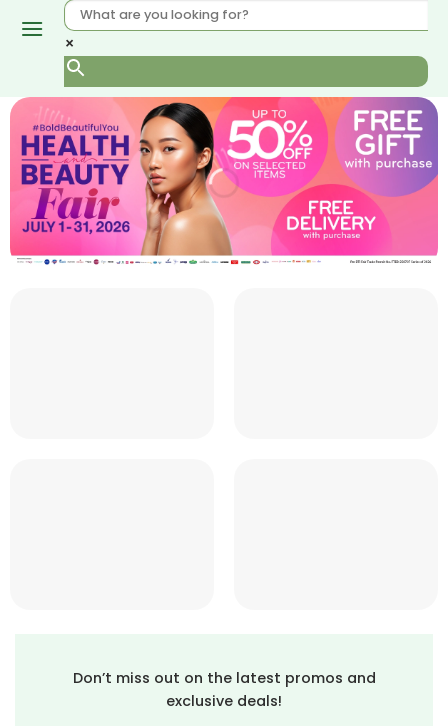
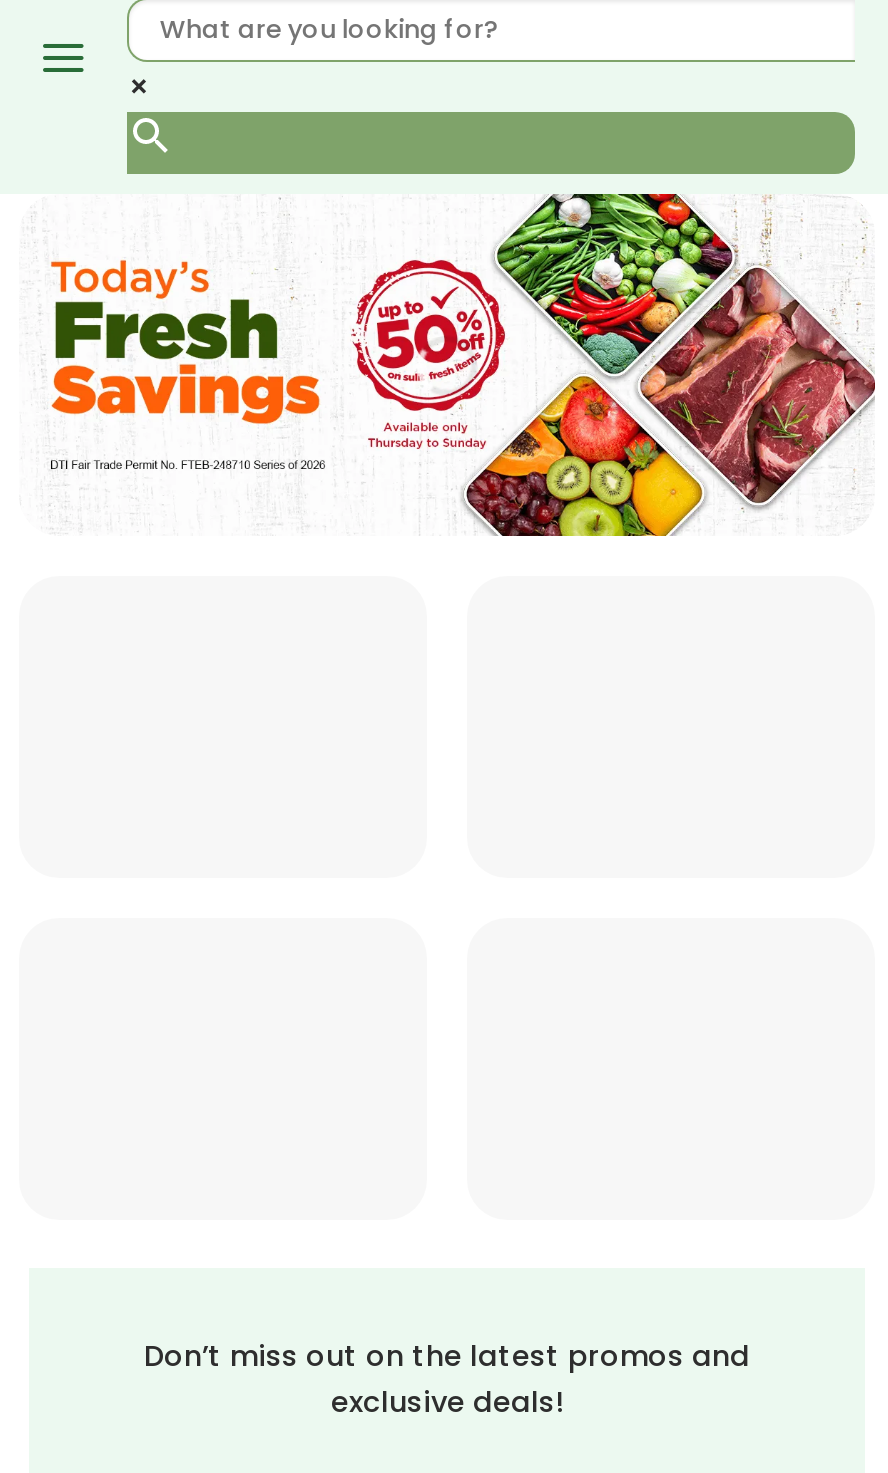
- [image]
+ [image]
